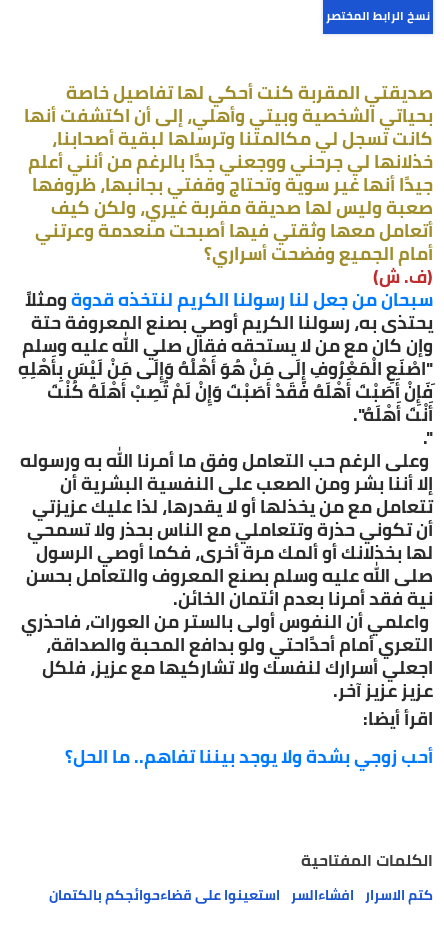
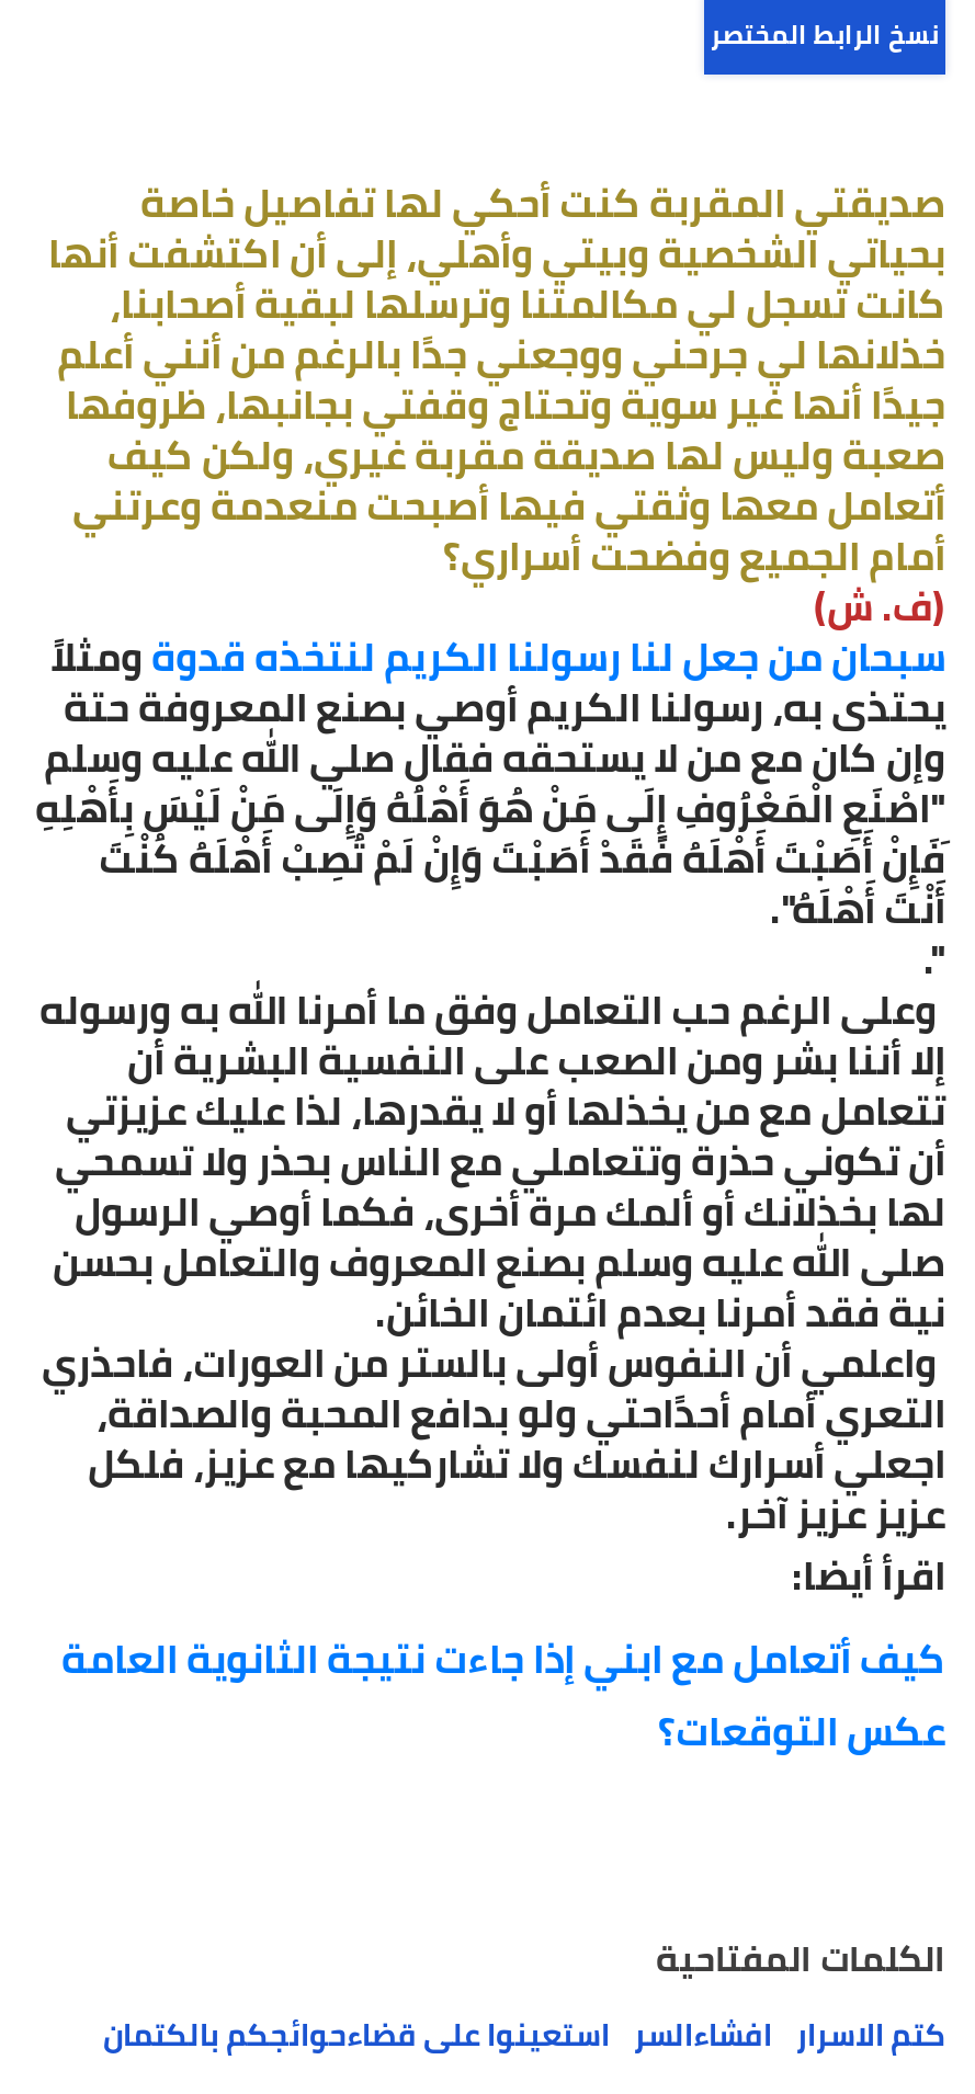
- أحب زوجي بشدة ولا يوجد بيننا تفاهم.. ما الحل؟
+ كيف أتعامل مع ابني إذا جاءت نتيجة الثانوية العامة
+ عكس التوقعات؟
